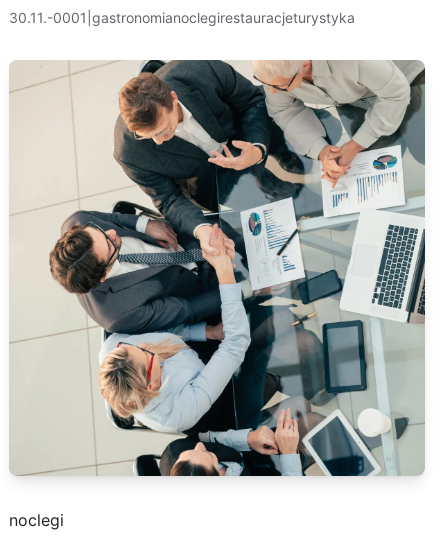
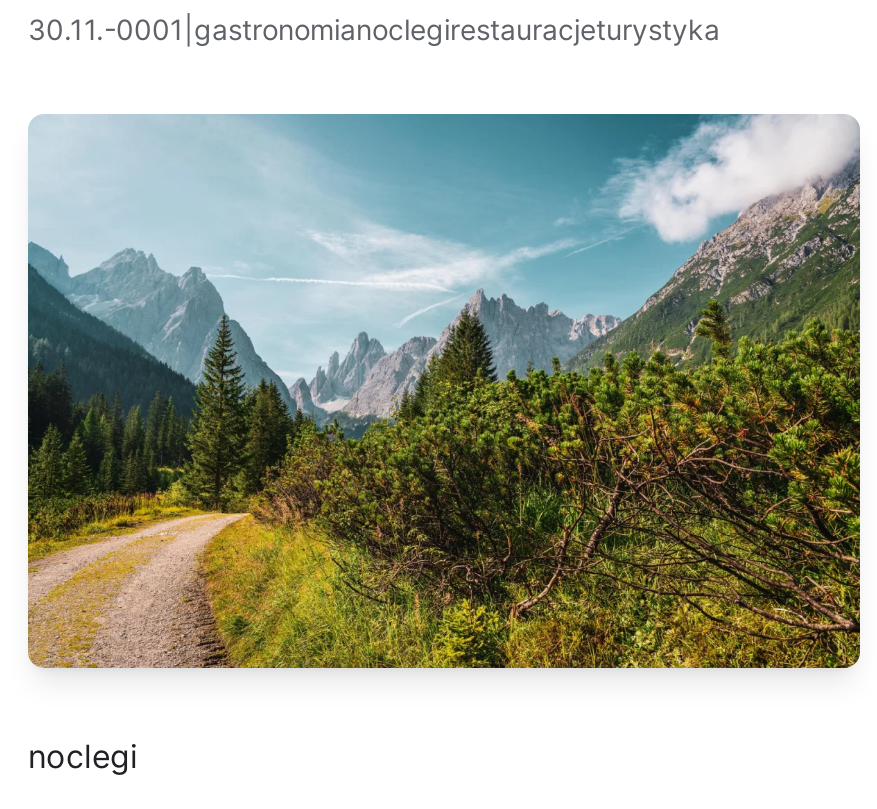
- [image]
+ [image]
